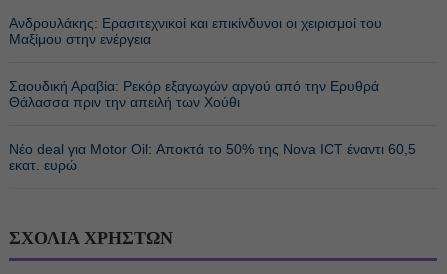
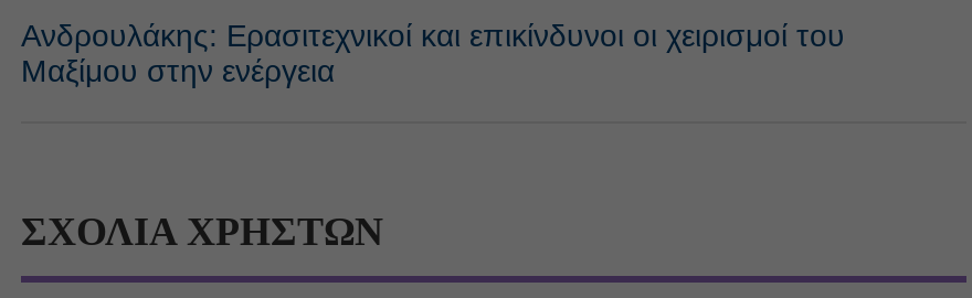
- Σαουδική Αραβία: Ρεκόρ εξαγωγών αργού από την Ερυθρά
- Θάλασσα πριν την απειλή των Χούθι
- Νέο deal για Motor Oil: Αποκτά το 50% της Nova ICT έναντι 60,5
- εκατ. ευρώ
